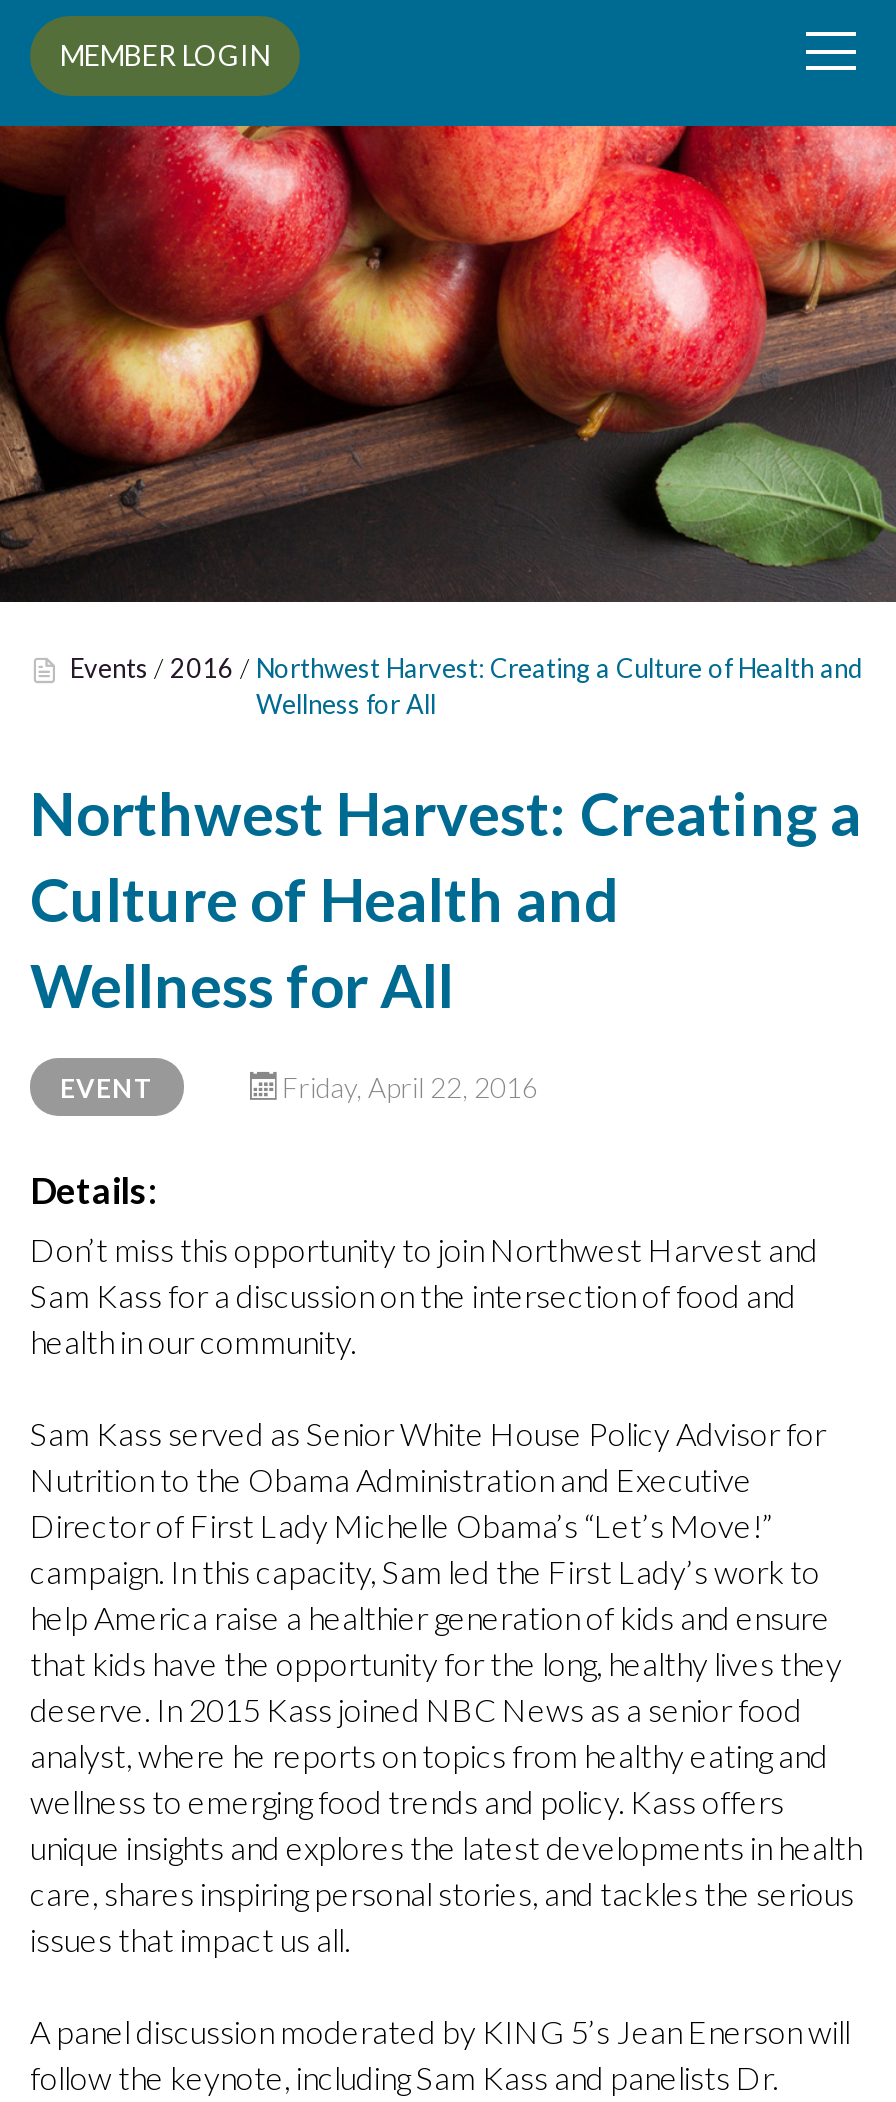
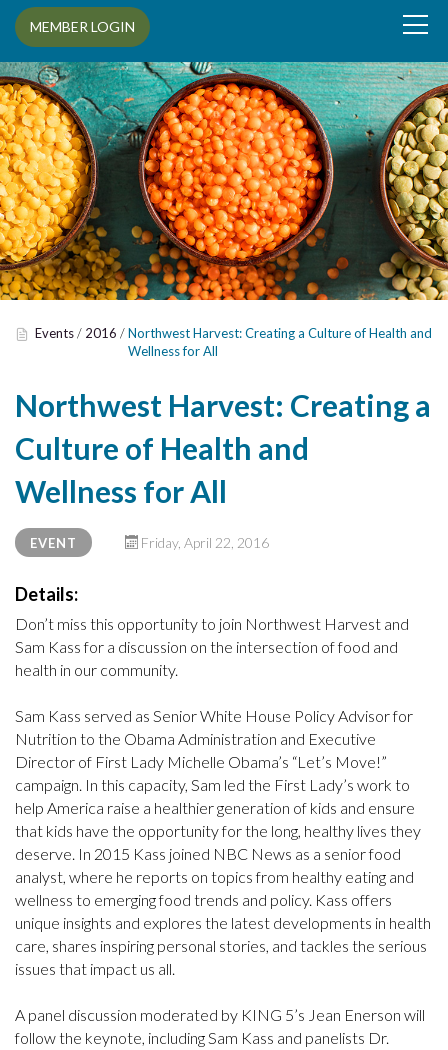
- [image]
+ [image]
